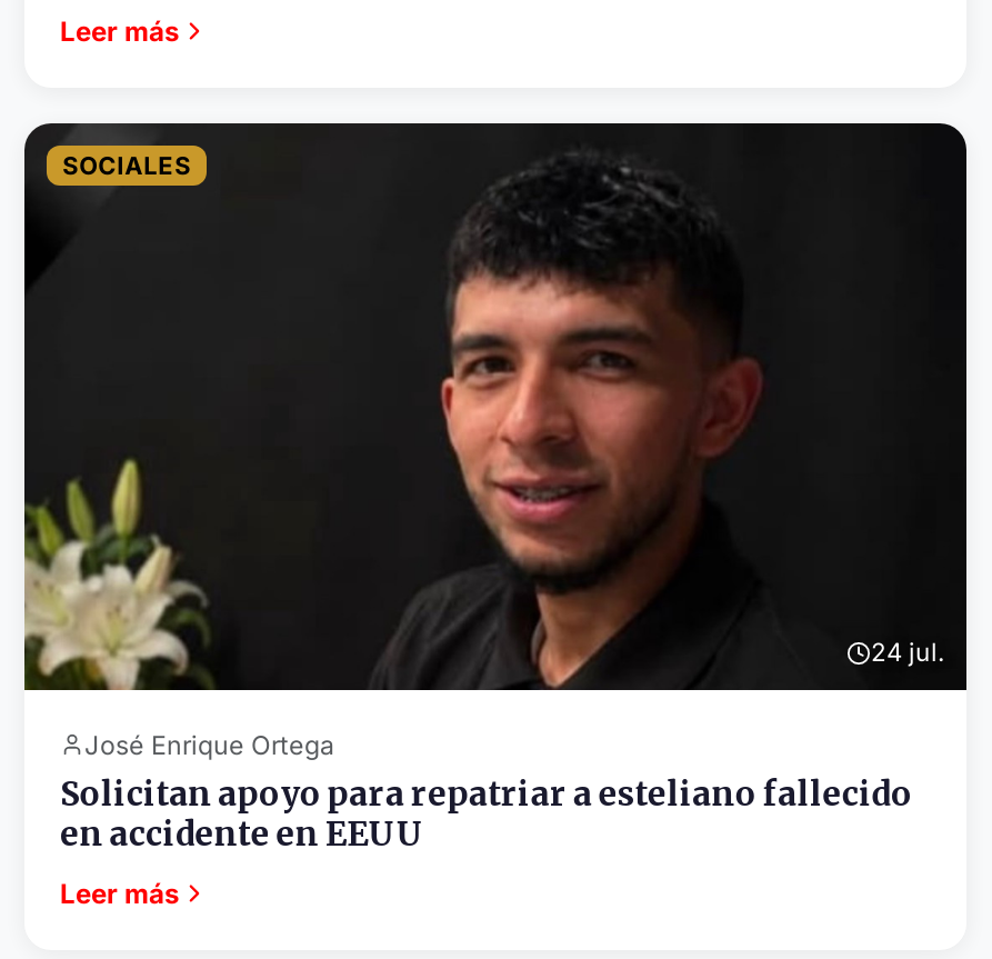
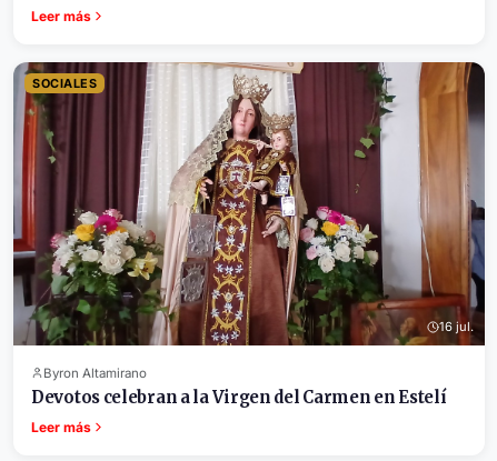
- [image]
- 24 jul.
+ [image]
+ 16 jul.

- José Enrique Ortega
- Solicitan apoyo para repatriar a esteliano fallecido
- en accidente en EEUU
+ Byron Altamirano
+ Devotos celebran a la Virgen del Carmen en Estelí
